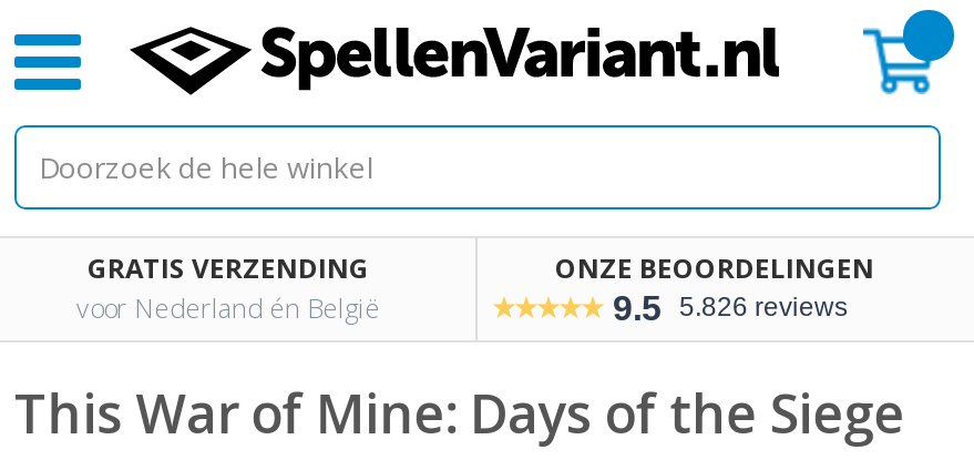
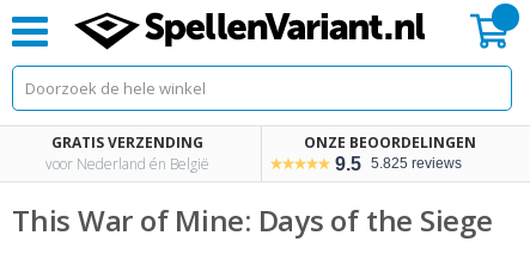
- 9.5 5.826 reviews
+ 9.5 5.825 reviews
